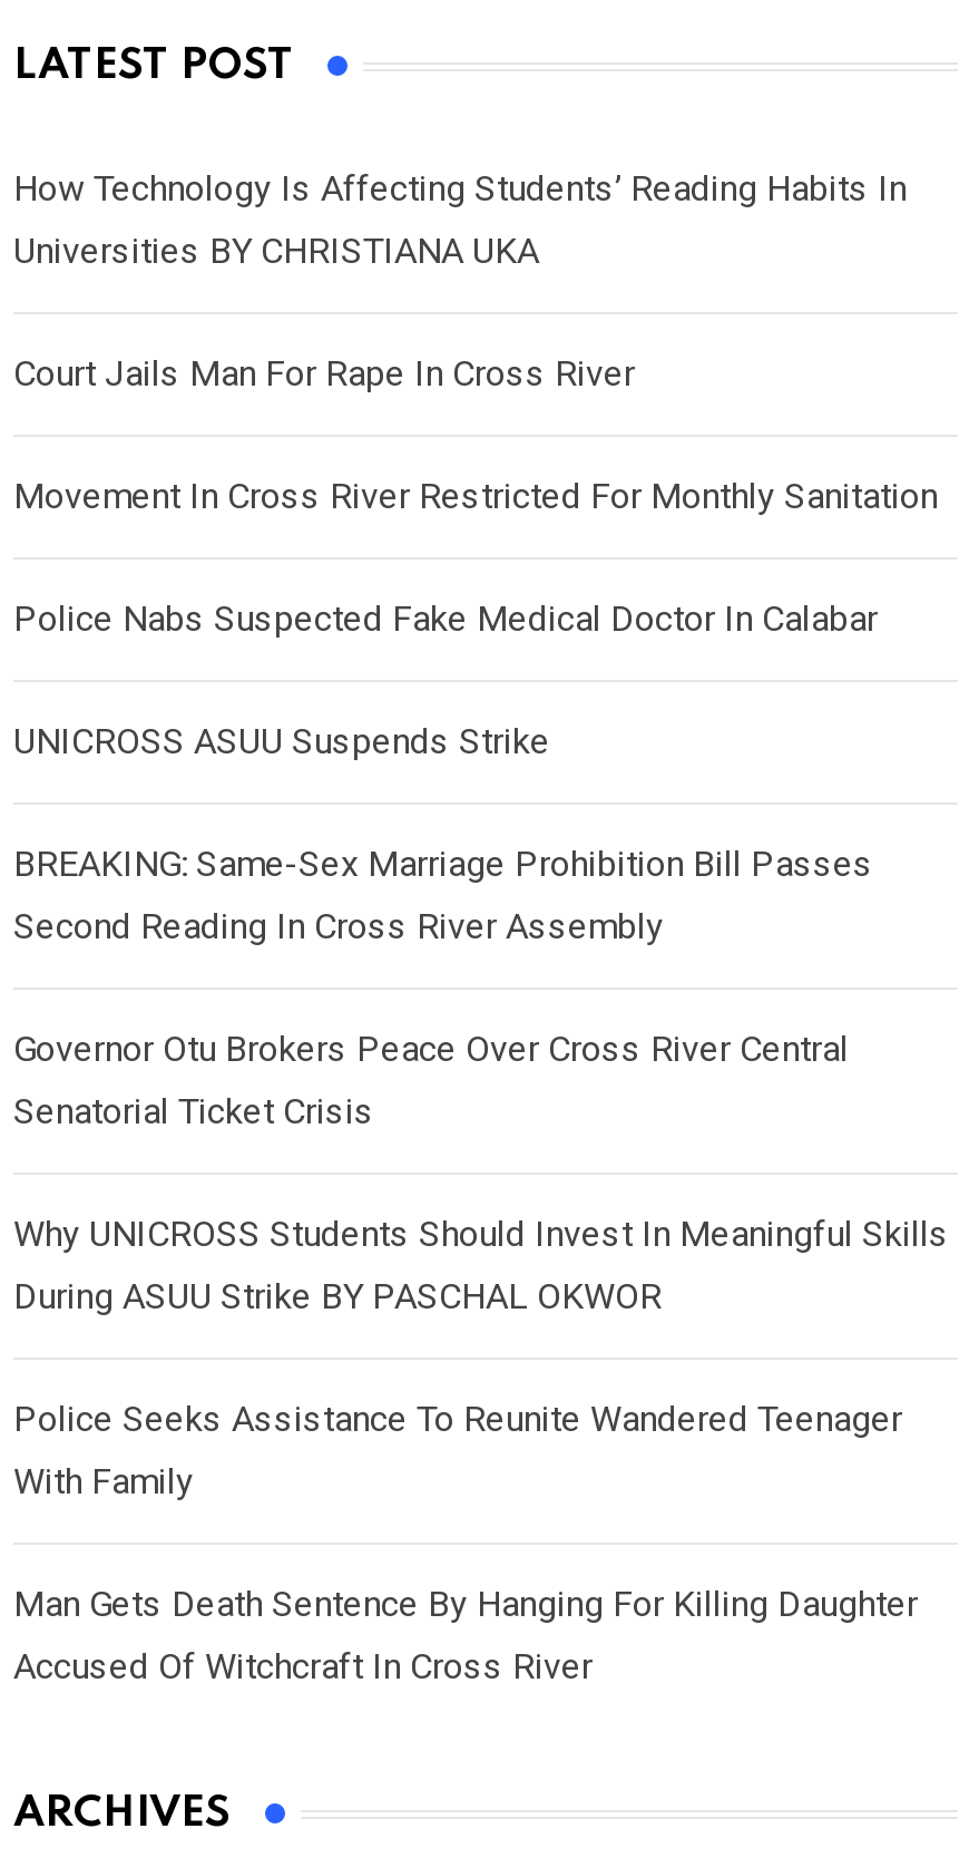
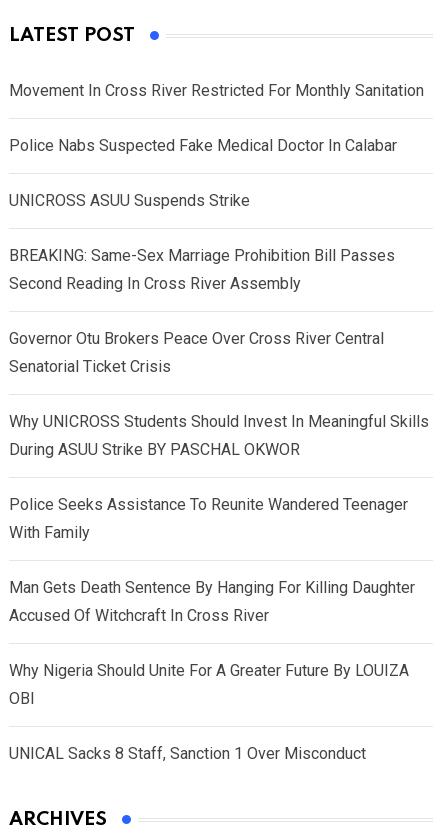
- How Technology Is Affecting Students’ Reading Habits In
- Universities BY CHRISTIANA UKA
- Court Jails Man For Rape In Cross River

moved up: Movement In Cross River Restricted For Monthly Sanitation | Police Nabs Suspected Fake Medical Doctor In Calabar | UNICROSS ASUU Suspends Strike | ... | Man Gets Death Sentence By Hanging For Killing Daughter | Accused Of Witchcraft In Cross River

+ Why Nigeria Should Unite For A Greater Future By LOUIZA
+ OBI
+ UNICAL Sacks 8 Staff, Sanction 1 Over Misconduct
